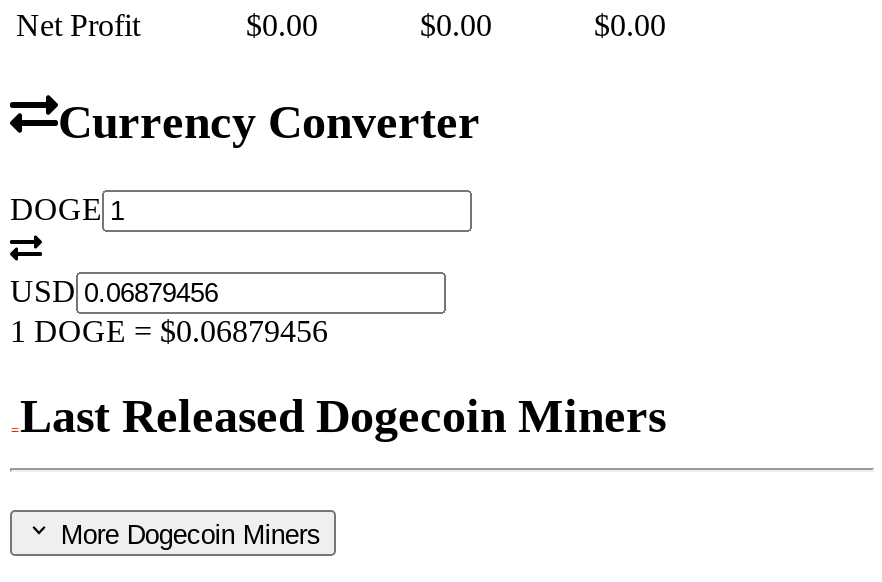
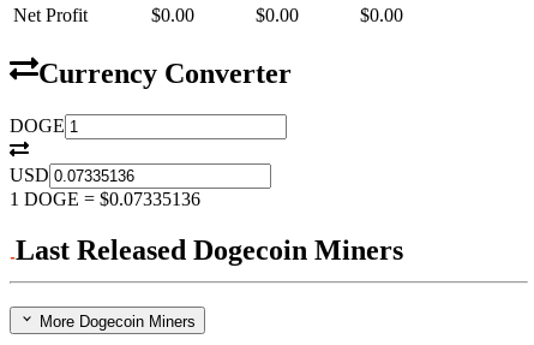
- 1 DOGE=$0.06879456
+ 1 DOGE=$0.07335136
